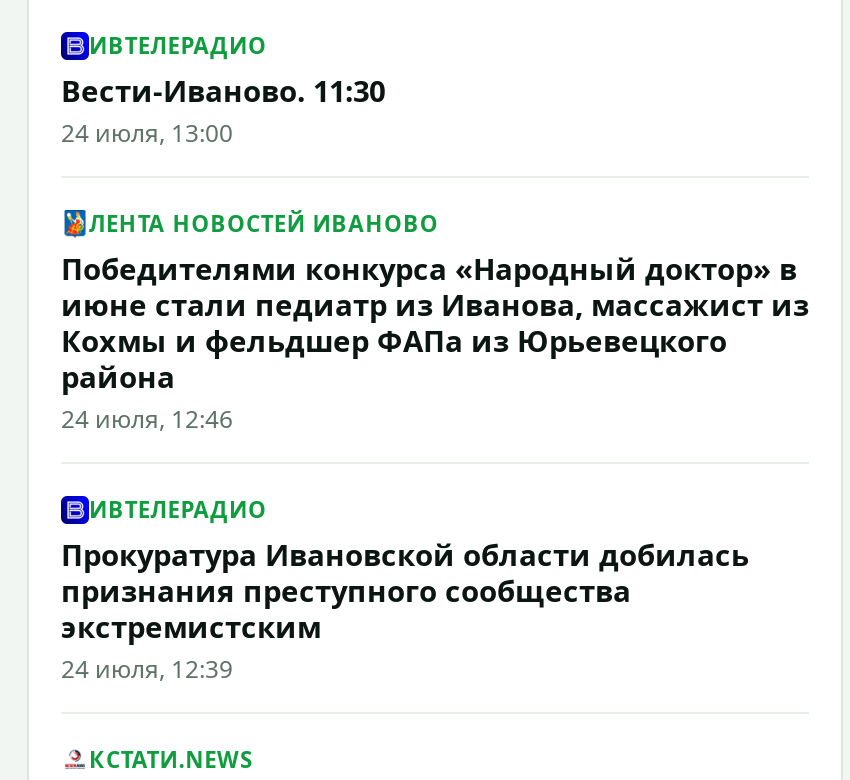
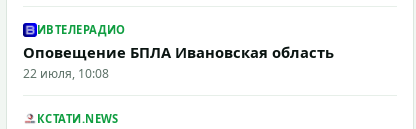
- Вести-Иваново. 11:30
- 24 июля, 13:00
- ЛЕНТА НОВОСТЕЙ ИВАНОВО
- Победителями конкурса «Народный доктор» в
- июне стали педиатр из Иванова, массажист из
- Кохмы и фельдшер ФАПа из Юрьевецкого
- района
- 24 июля, 12:46
- ИВТЕЛЕРАДИО
- Прокуратура Ивановской области добилась
- признания преступного сообщества
- экстремистским
- 24 июля, 12:39
+ Оповещение БПЛА Ивановская область
+ 22 июля, 10:08
